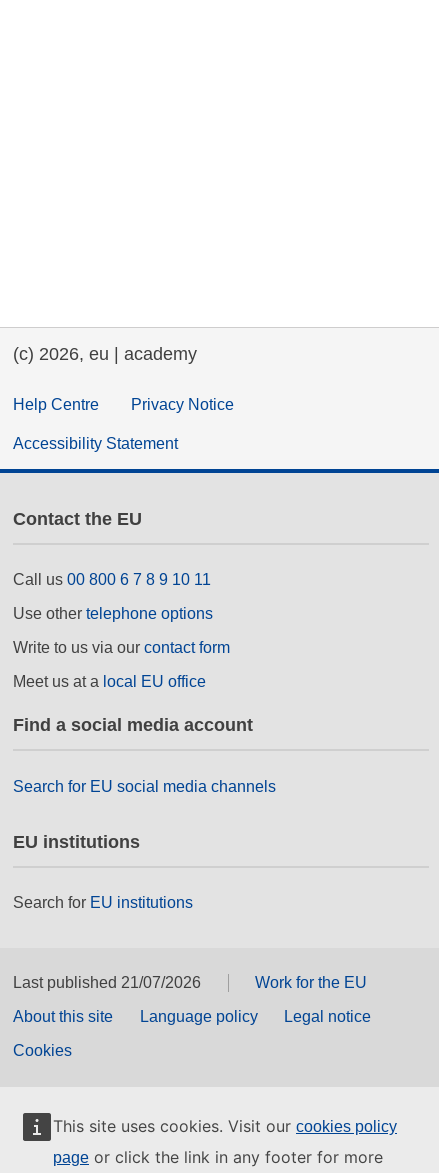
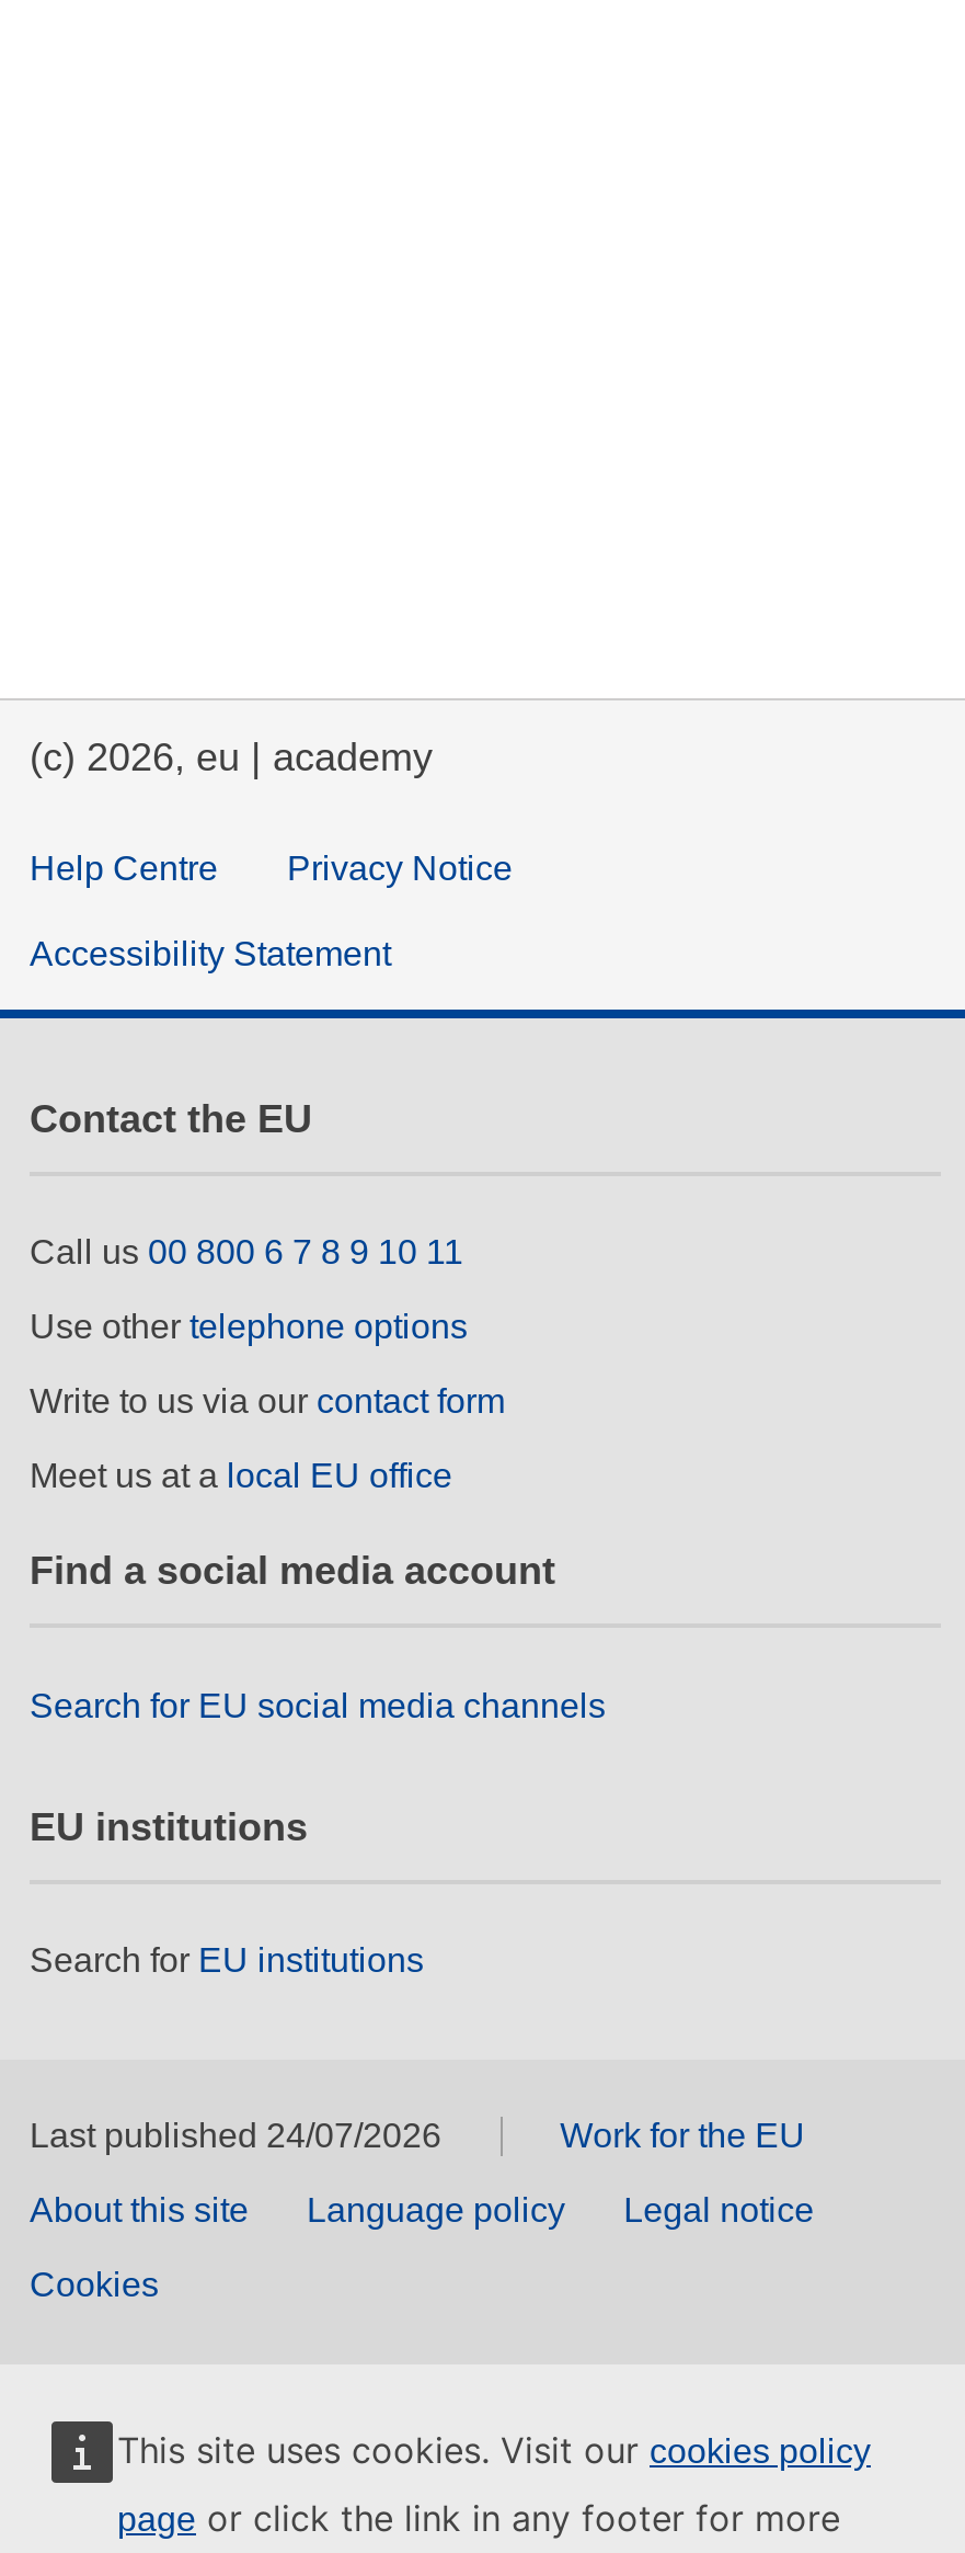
- Last published 21/07/2026
+ Last published 24/07/2026
